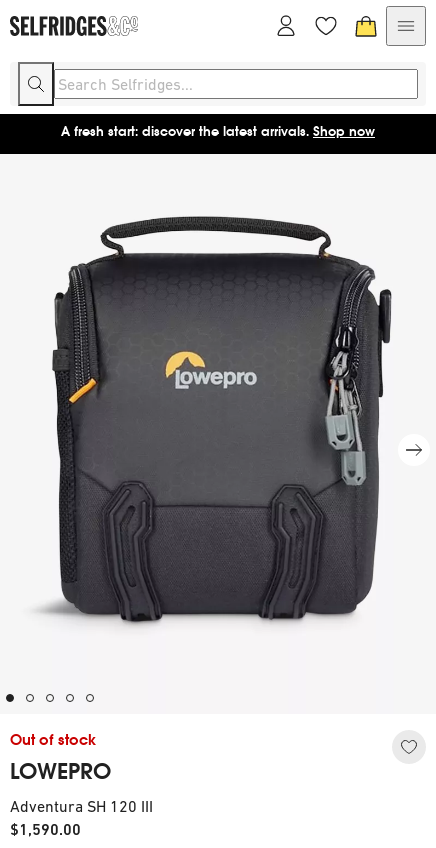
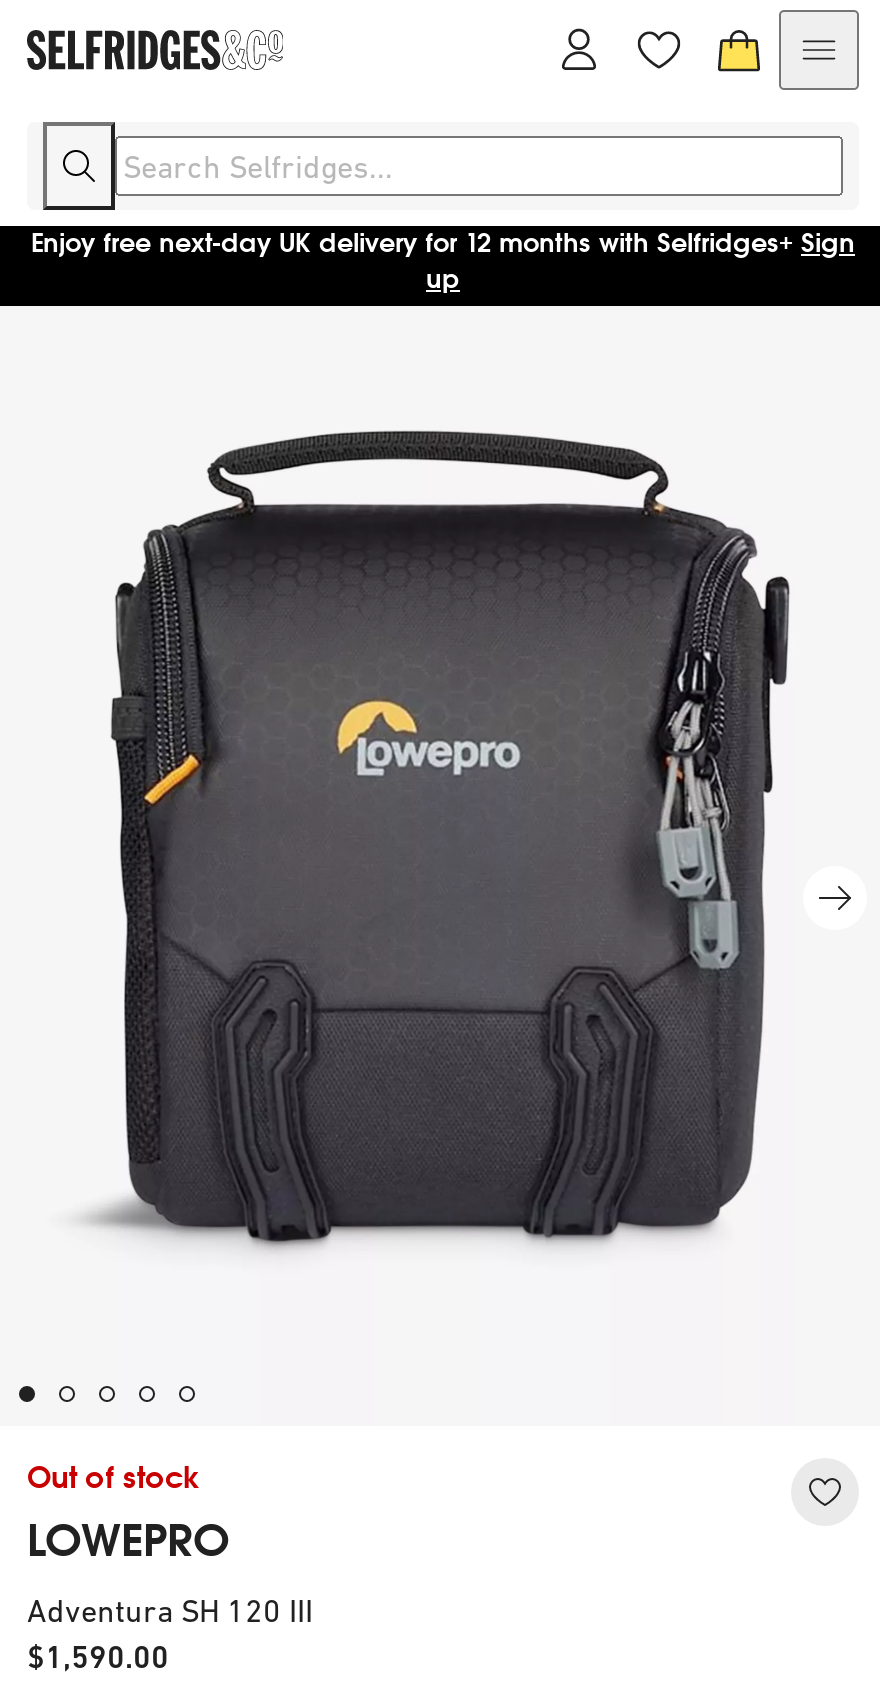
- A fresh start: discover the latest arrivals. Shop now
+ Enjoy free next-day UK delivery for 12 months with Selfridges+Sign
+ up
